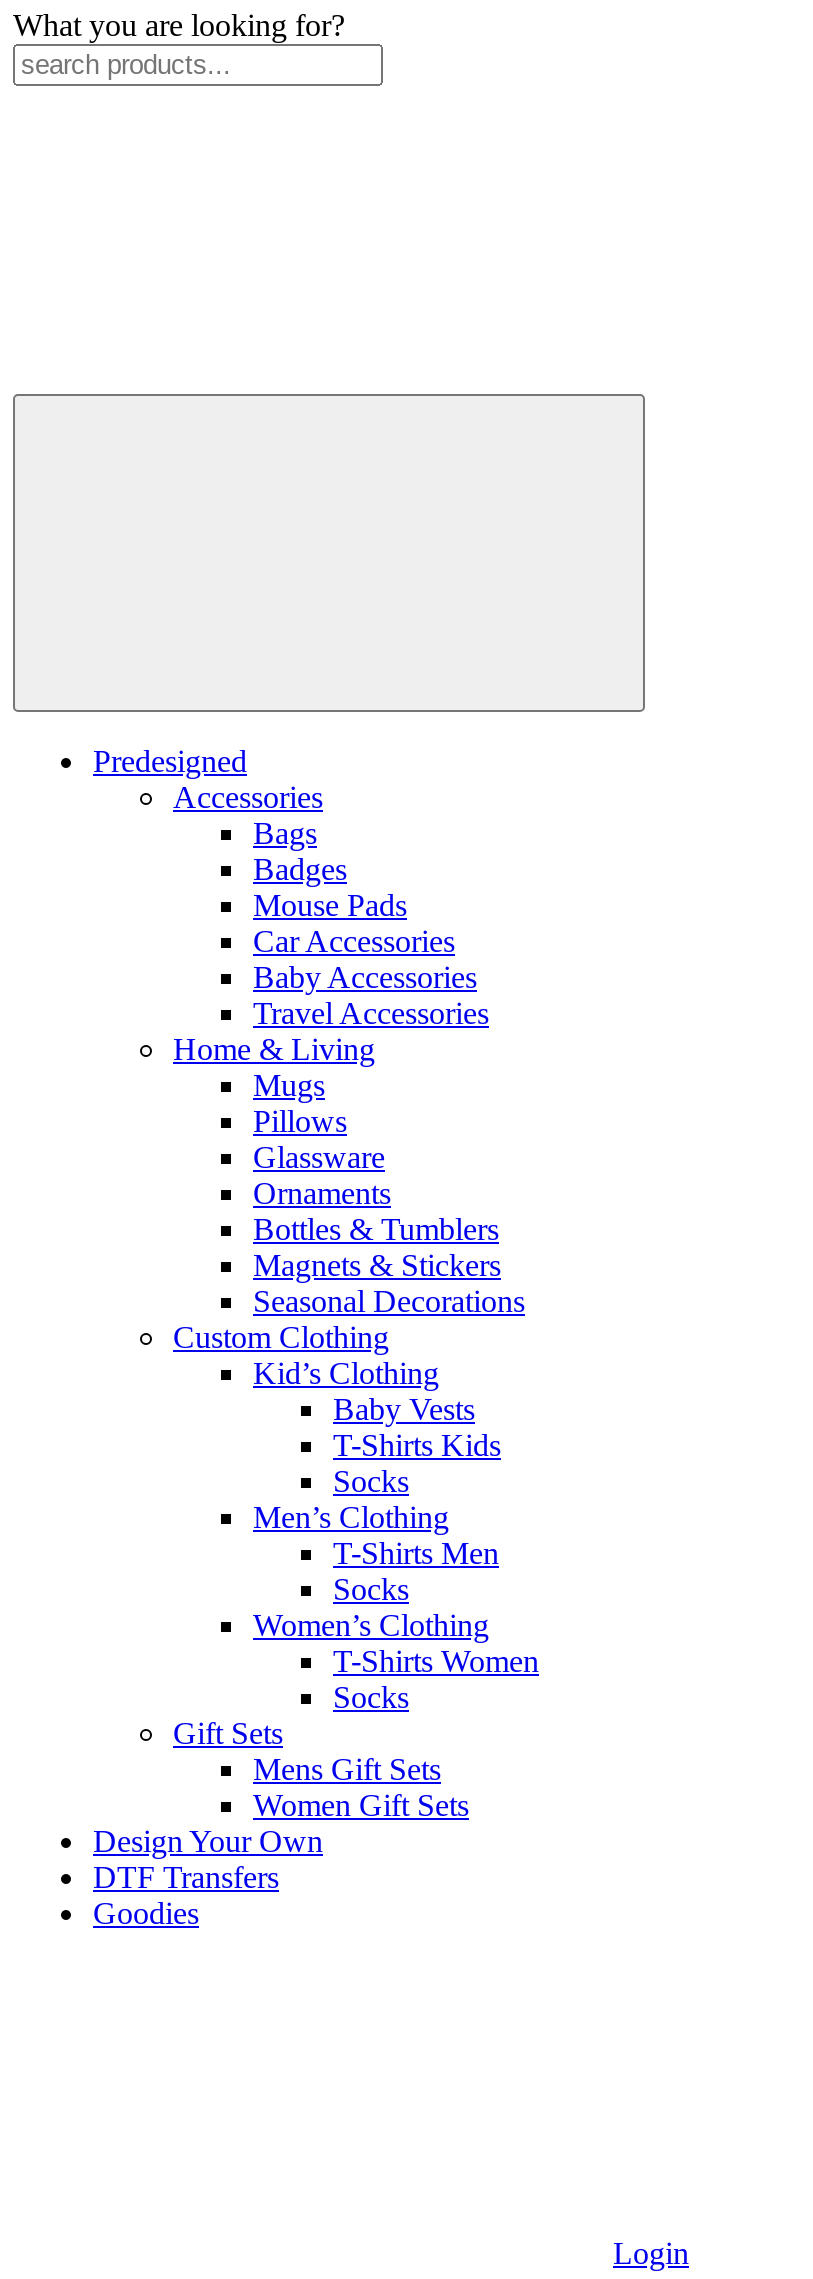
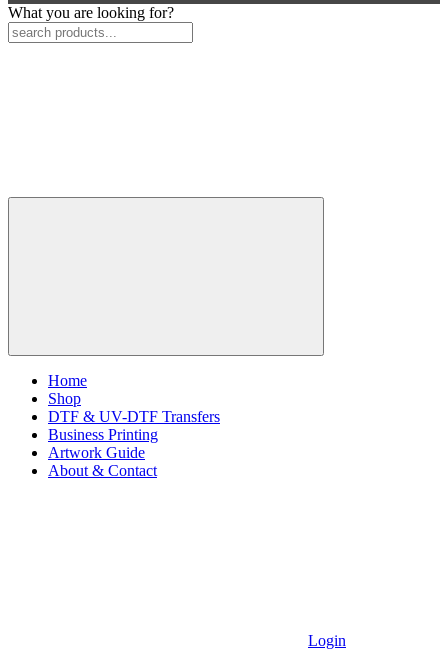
- Predesigned
- Accessories
- Bags
- Badges
- Mouse Pads
- Car Accessories
- Baby Accessories
- Travel Accessories
- Home & Living
- Mugs
- Pillows
- Glassware
- Ornaments
- Bottles & Tumblers
- Magnets & Stickers
- Seasonal Decorations
- Custom Clothing
- Kid’s Clothing
- Baby Vests
- T-Shirts Kids
- Socks
- Men’s Clothing
- T-Shirts Men
- Socks
- Women’s Clothing
- T-Shirts Women
- Socks
- Gift Sets
- Mens Gift Sets
- Women Gift Sets
- Design Your Own
- DTF Transfers
- Goodies
+ Home
+ Shop
+ DTF & UV-DTF Transfers
+ Business Printing
+ Artwork Guide
+ About & Contact
